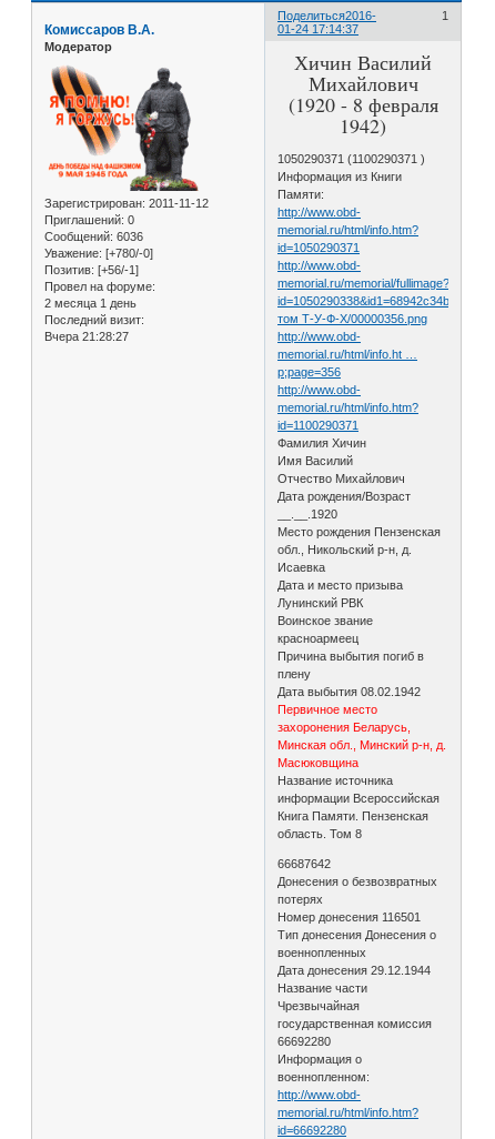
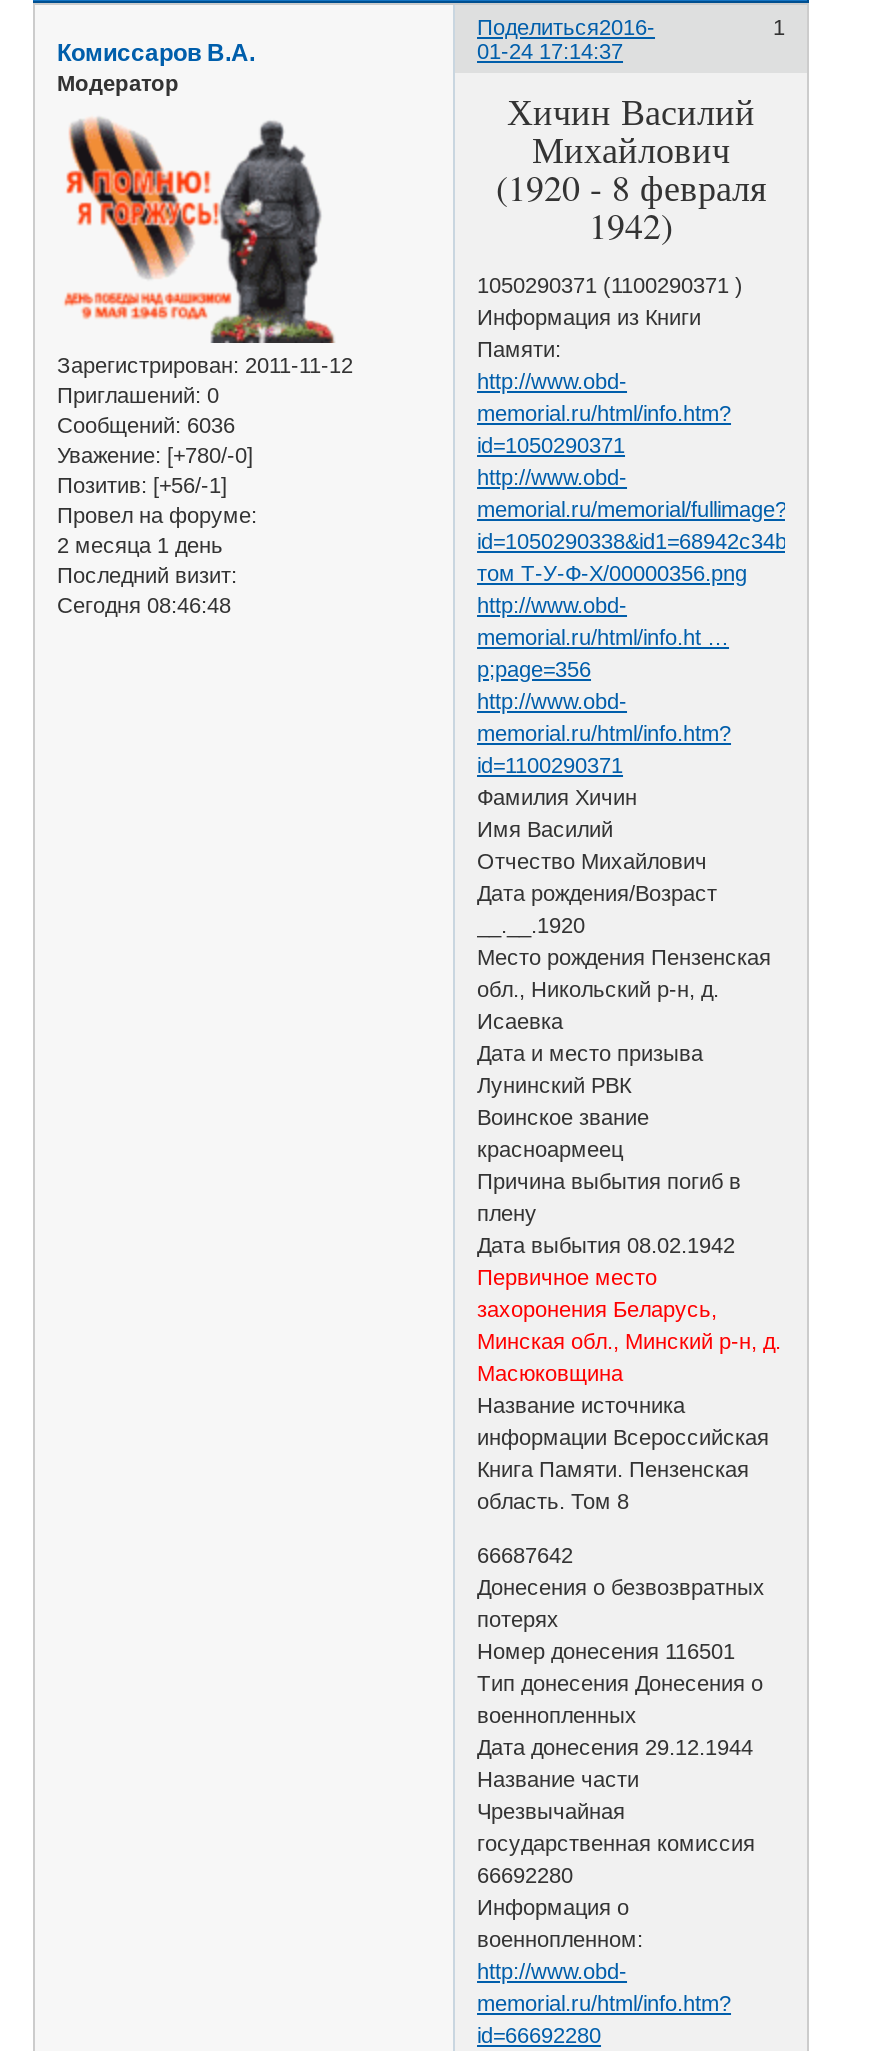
- Вчера 21:28:27
+ Сегодня 08:46:48
